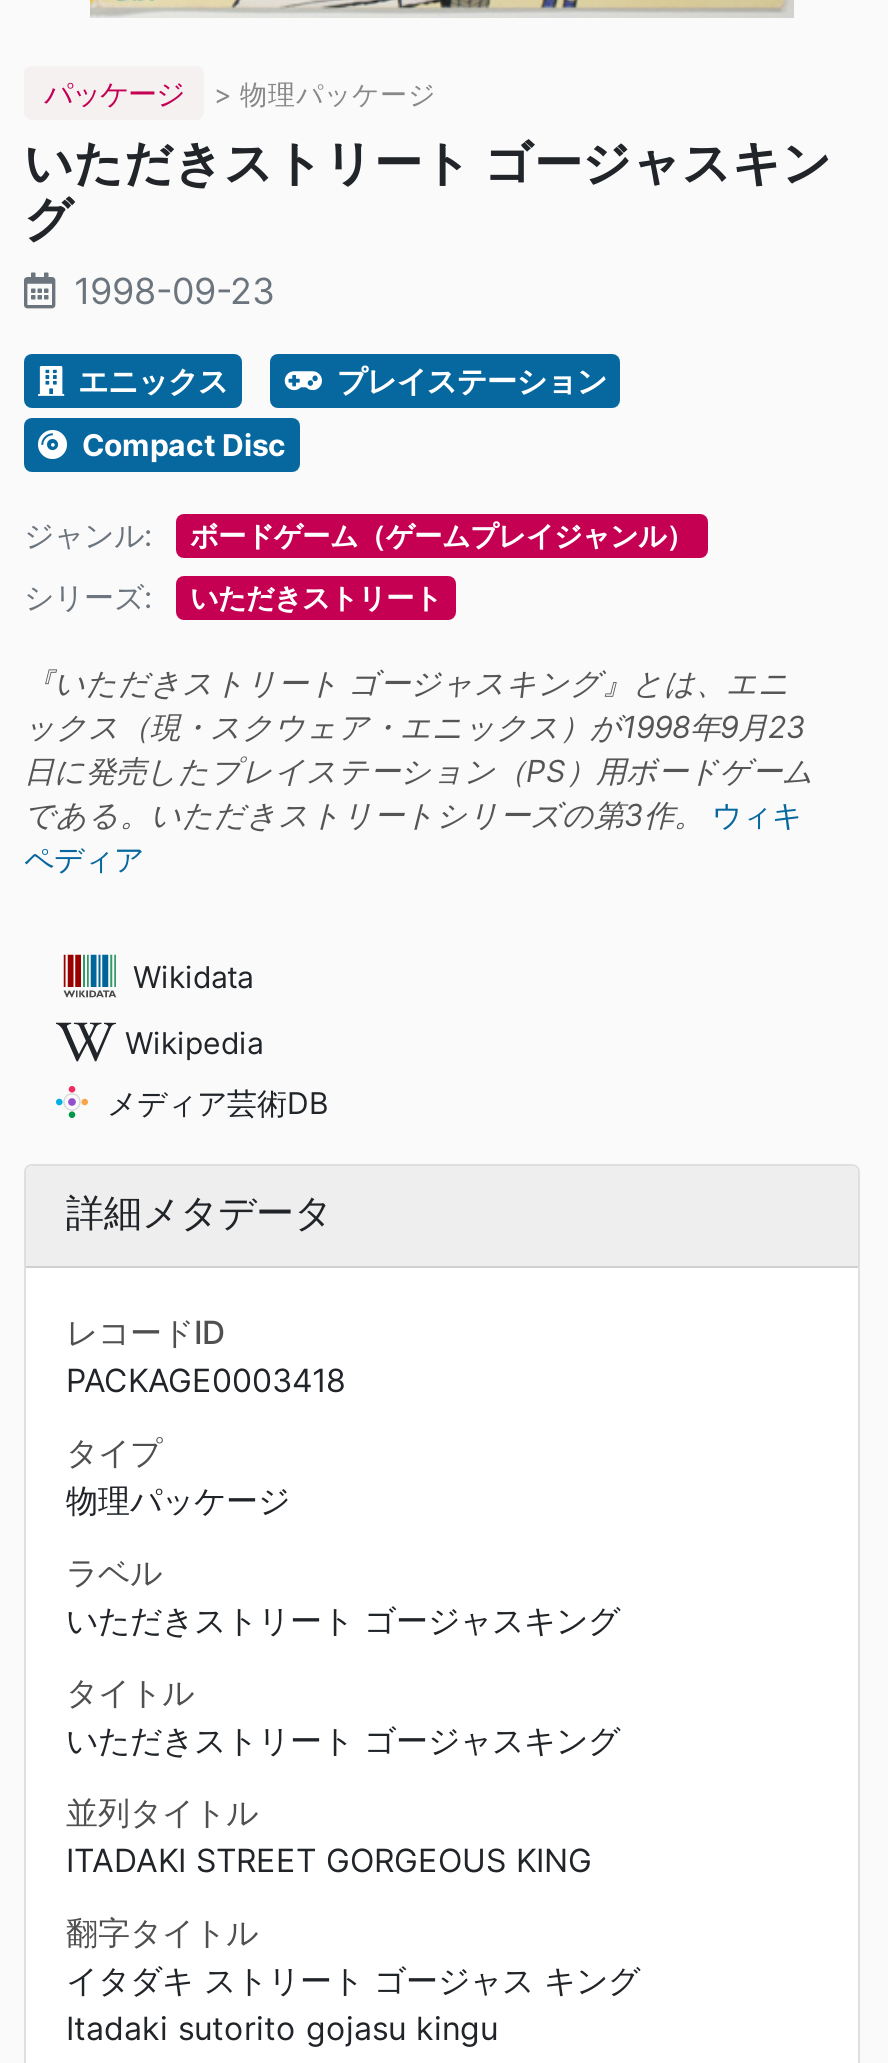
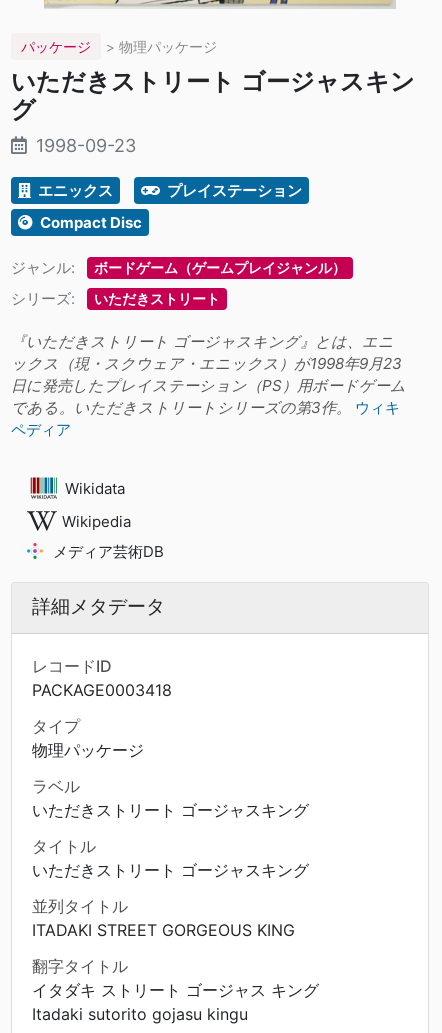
- である。いただきストリートシリーズの第3作。ウィキ
+ である。いただきストリートシリーズの第3作。 ウィキ
